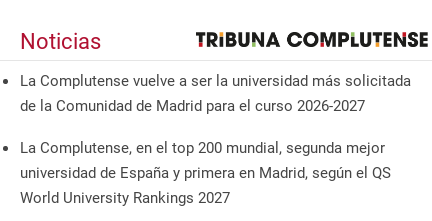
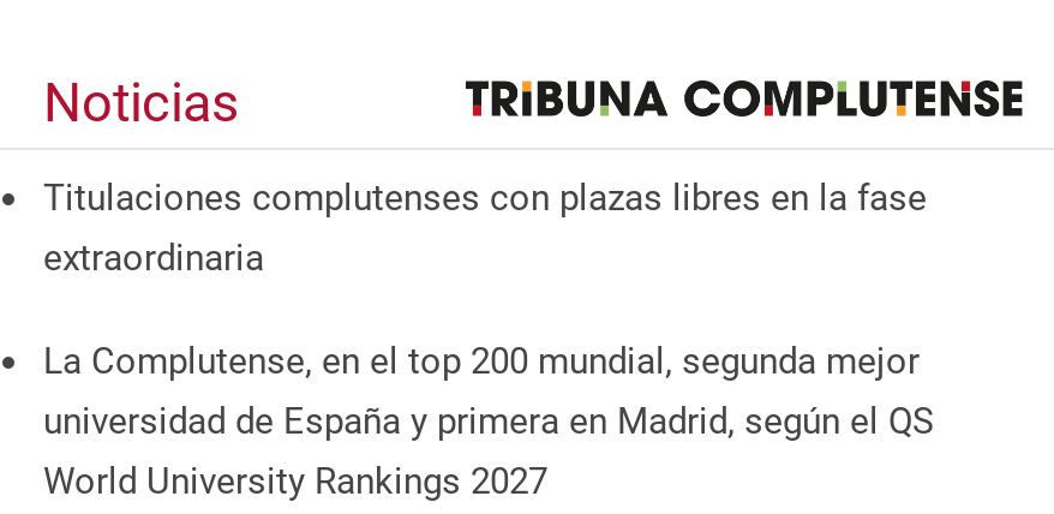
- La Complutense vuelve a ser la universidad más solicitada
- de la Comunidad de Madrid para el curso 2026-2027
+ Titulaciones complutenses con plazas libres en la fase
+ extraordinaria
